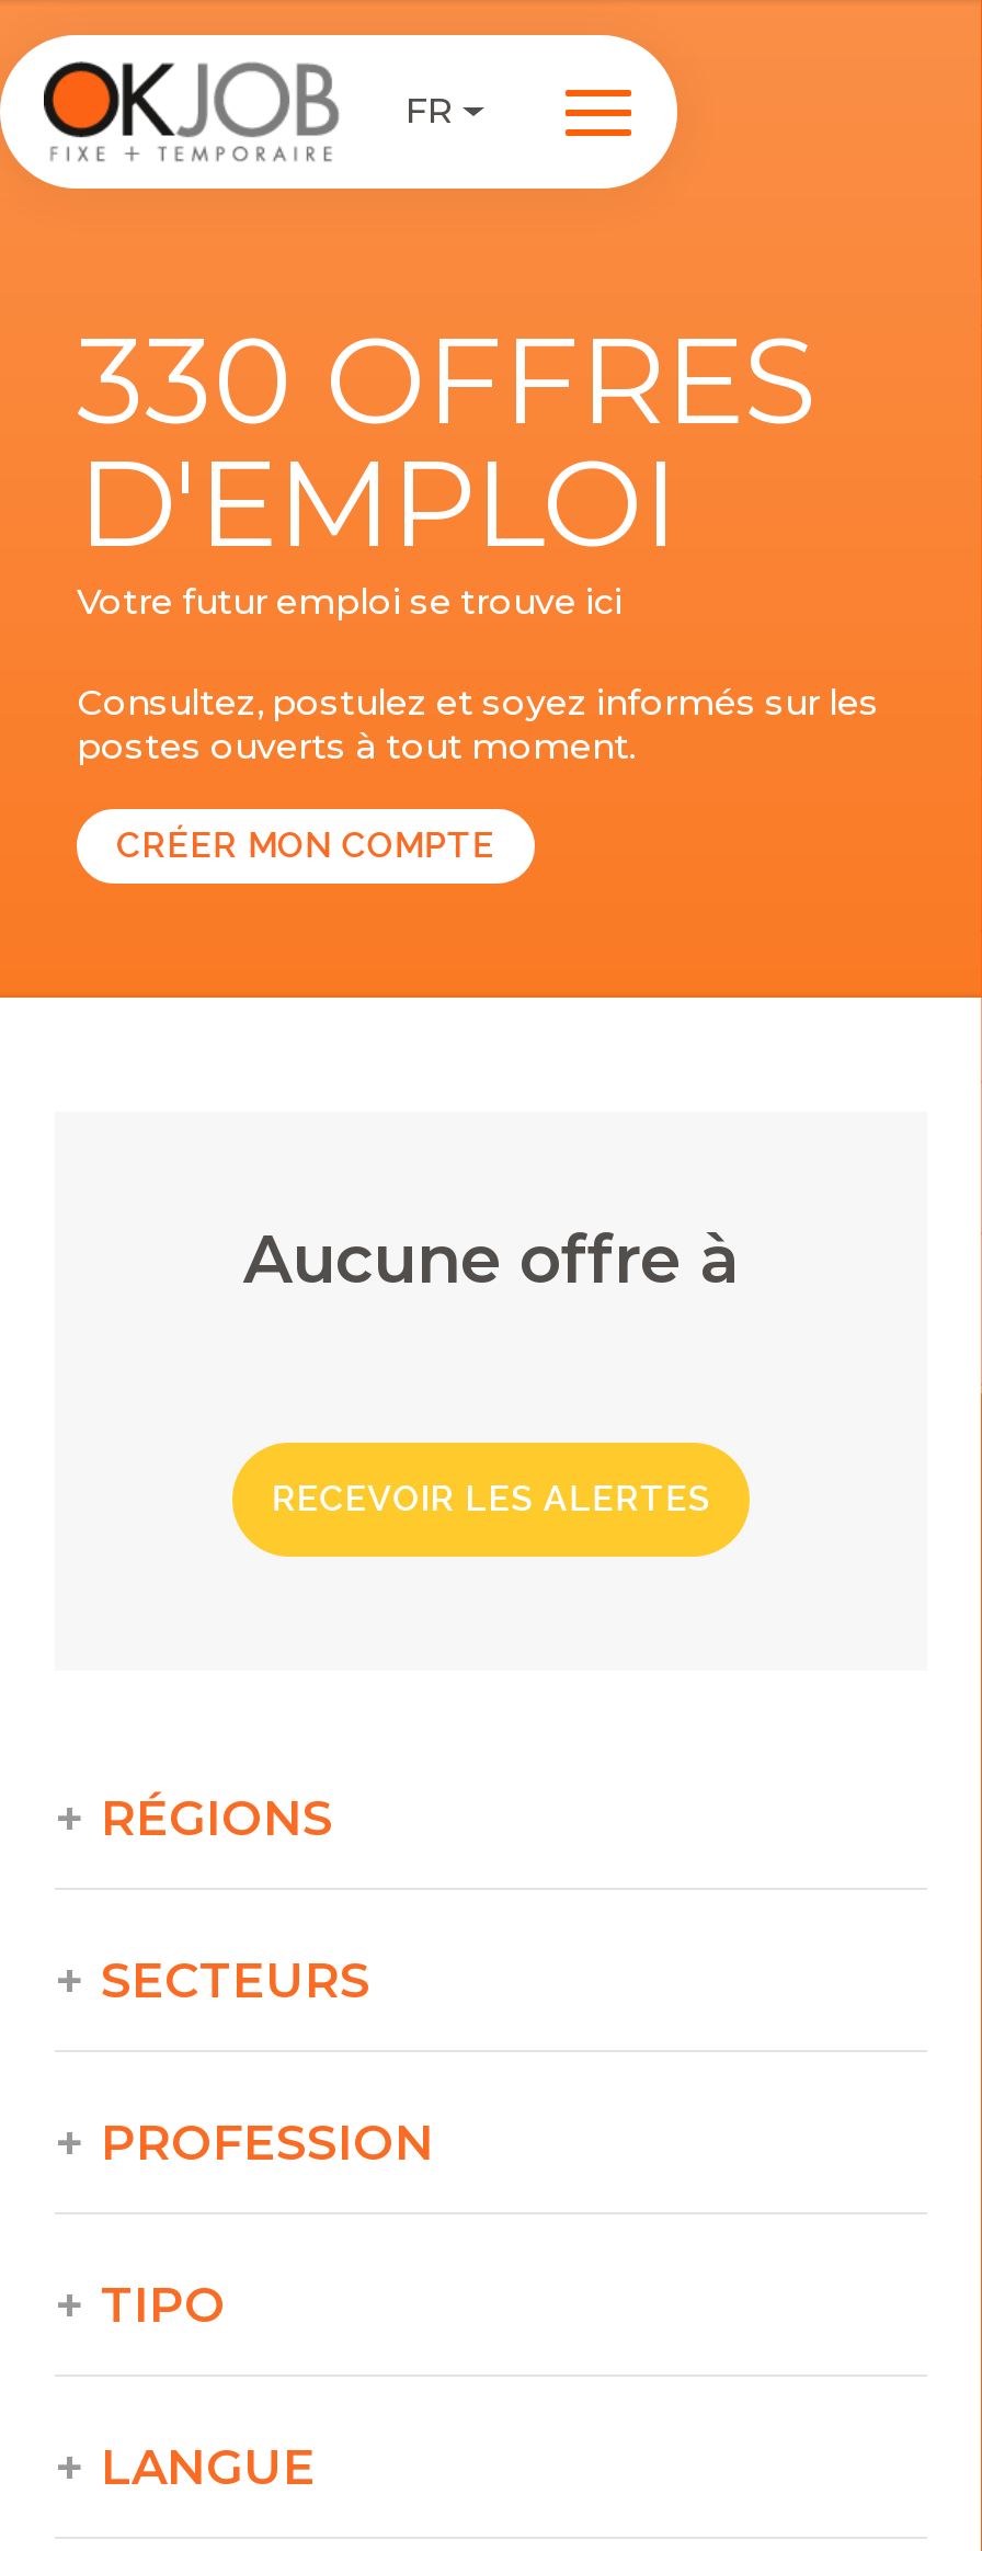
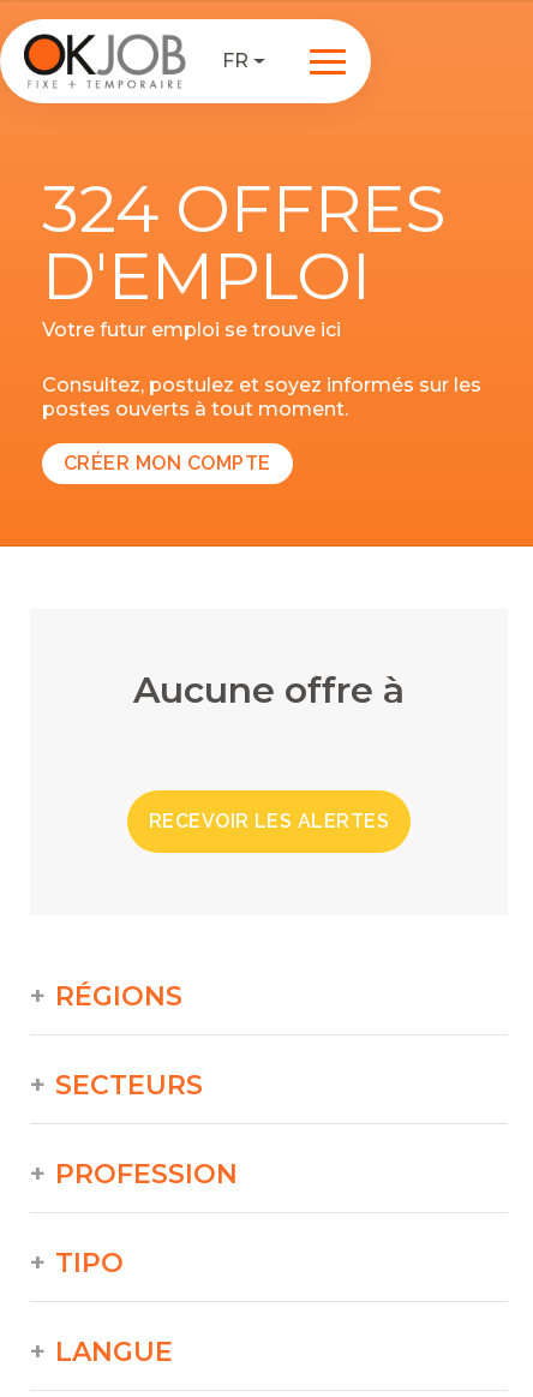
- 330 OFFRES
+ 324 OFFRES
